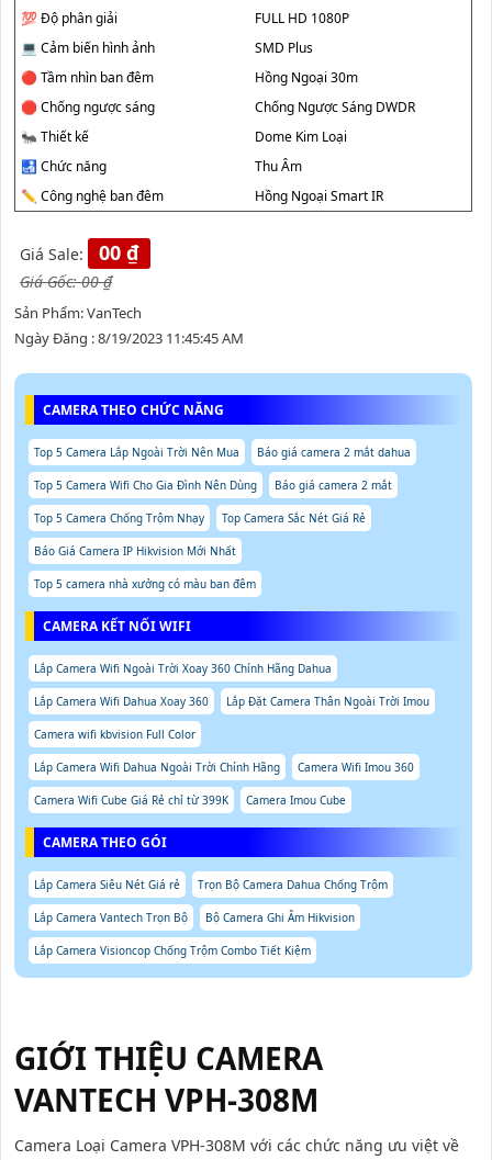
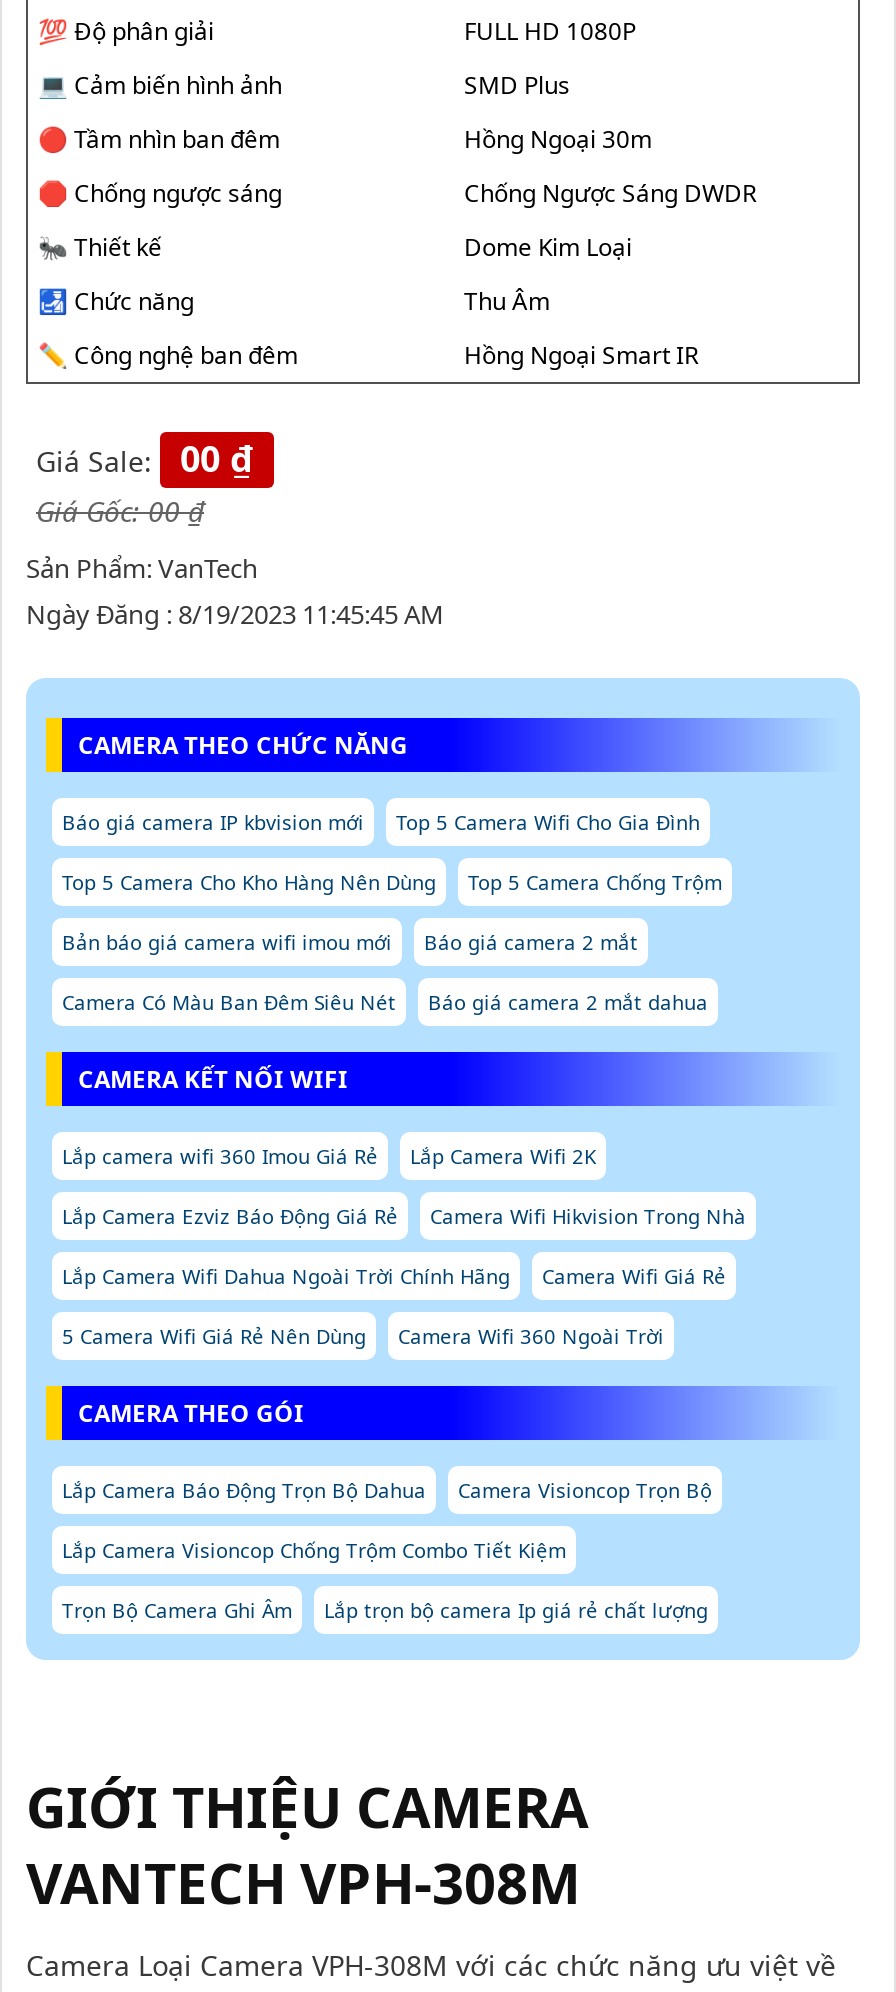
- Top 5 Camera Lắp Ngoài Trời Nên Mua
+ Báo giá camera IP kbvision mới
+ Top 5 Camera Wifi Cho Gia Đình
+ Top 5 Camera Cho Kho Hàng Nên Dùng
+ Top 5 Camera Chống Trộm
+ Bản báo giá camera wifi imou mới
+ Camera Có Màu Ban Đêm Siêu Nét

moved down: Báo giá camera 2 mắt dahua

- Top 5 Camera Wifi Cho Gia Đình Nên Dùng
- Top 5 Camera Chống Trộm Nhạy
- Top Camera Sắc Nét Giá Rẻ
- Báo Giá Camera IP Hikvision Mới Nhất
- Top 5 camera nhà xưởng có màu ban đêm

moved up: Báo giá camera 2 mắt

- Lắp Camera Wifi Ngoài Trời Xoay 360 Chính Hãng Dahua
- Lắp Camera Wifi Dahua Xoay 360
- Lắp Đặt Camera Thân Ngoài Trời Imou
- Camera wifi kbvision Full Color
+ Lắp camera wifi 360 Imou Giá Rẻ
+ Lắp Camera Wifi 2K
+ Lắp Camera Ezviz Báo Động Giá Rẻ
+ Camera Wifi Hikvision Trong Nhà

- Camera Wifi Imou 360
+ Camera Wifi Giá Rẻ

- Camera Wifi Cube Giá Rẻ chỉ từ 399K
- Camera Imou Cube
+ 5 Camera Wifi Giá Rẻ Nên Dùng
+ Camera Wifi 360 Ngoài Trời

- Lắp Camera Siêu Nét Giá rẻ
- Trọn Bộ Camera Dahua Chống Trộm
- Lắp Camera Vantech Trọn Bộ
- Bộ Camera Ghi Âm Hikvision
+ Lắp Camera Báo Động Trọn Bộ Dahua
+ Camera Visioncop Trọn Bộ

moved up: Lắp Camera Visioncop Chống Trộm Combo Tiết Kiệm

+ Trọn Bộ Camera Ghi Âm
+ Lắp trọn bộ camera Ip giá rẻ chất lượng
